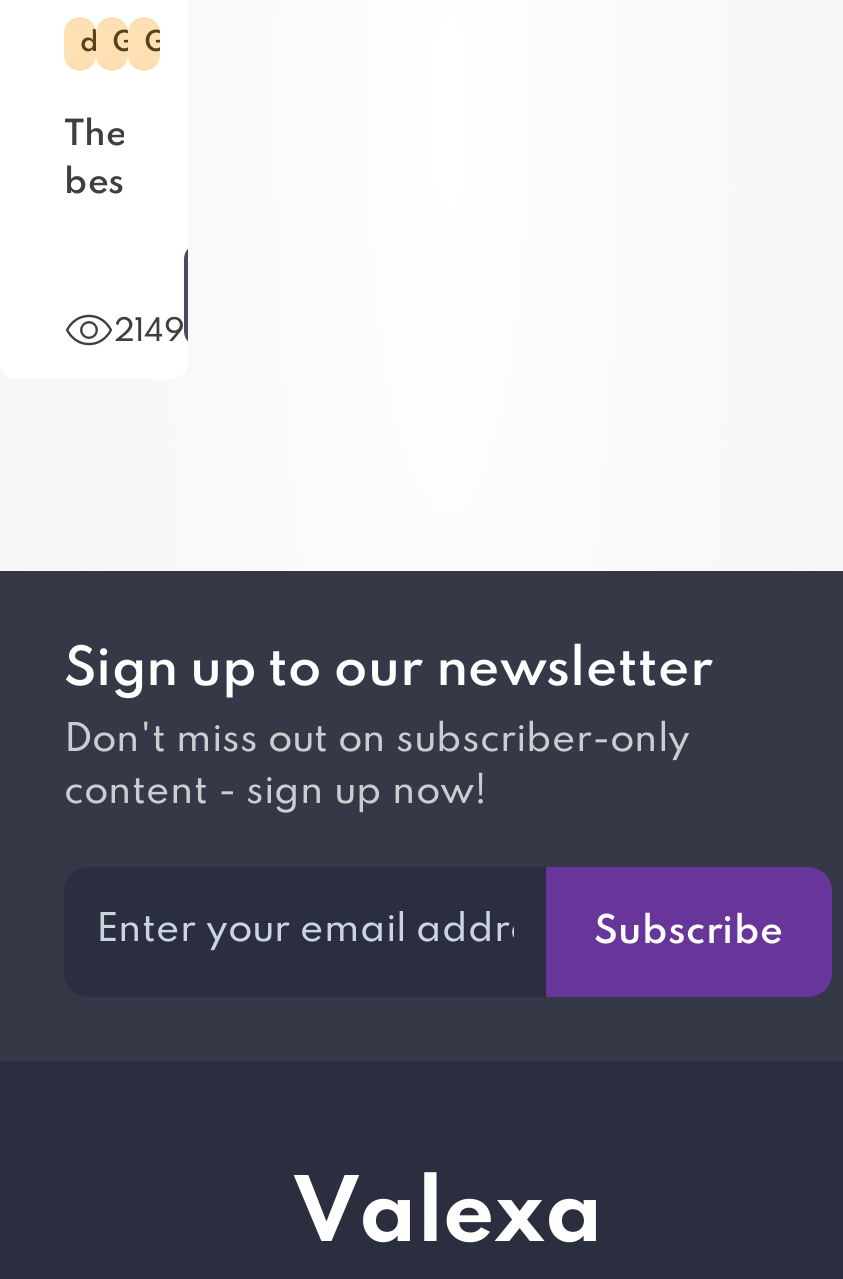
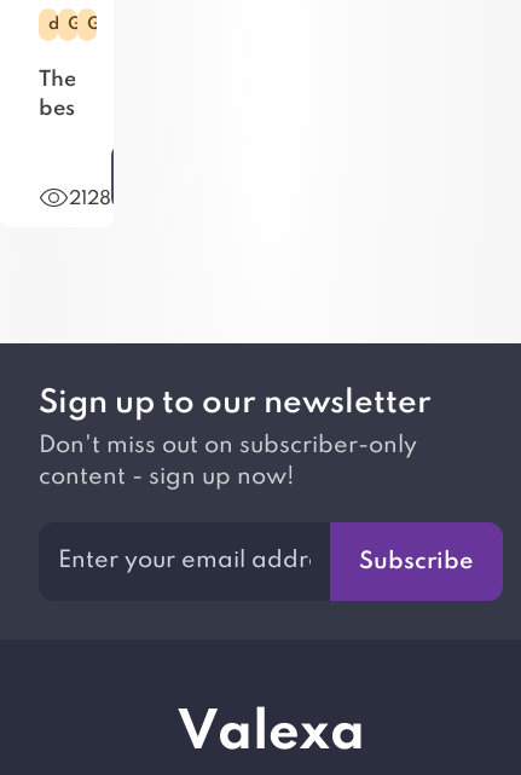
- 2149
+ 2128
